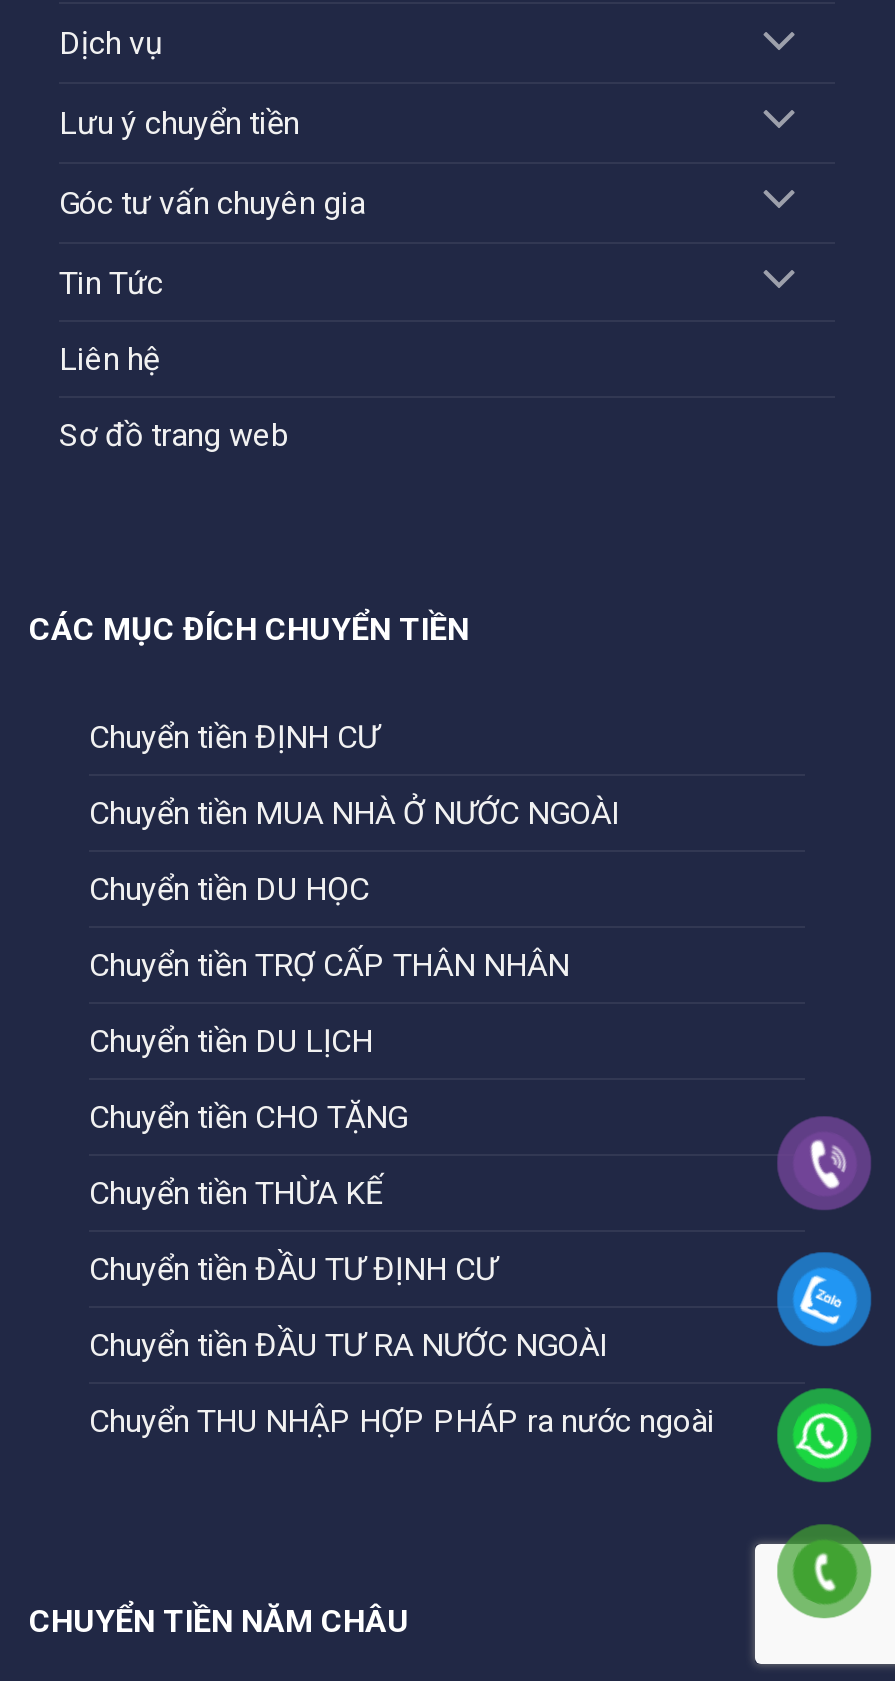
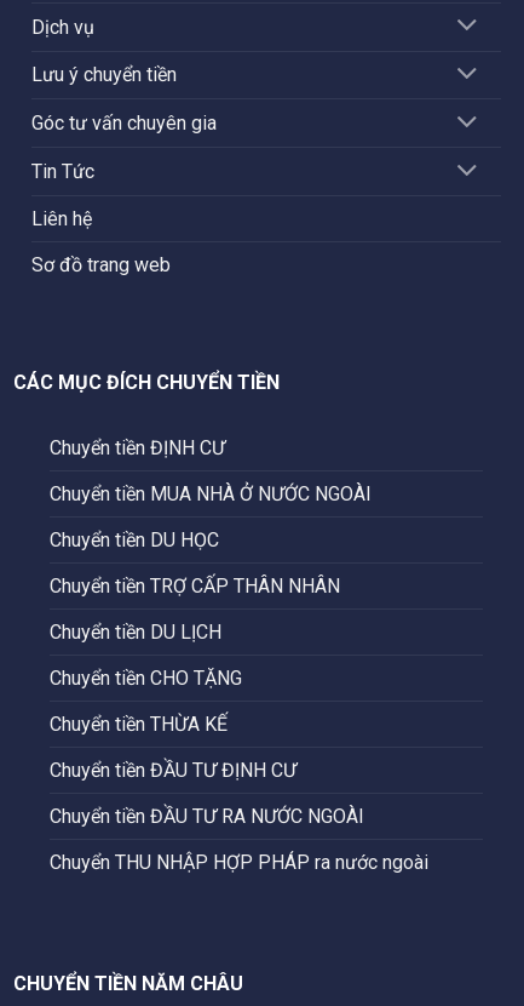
- [image]

- [image]

- [image]

- [image]
